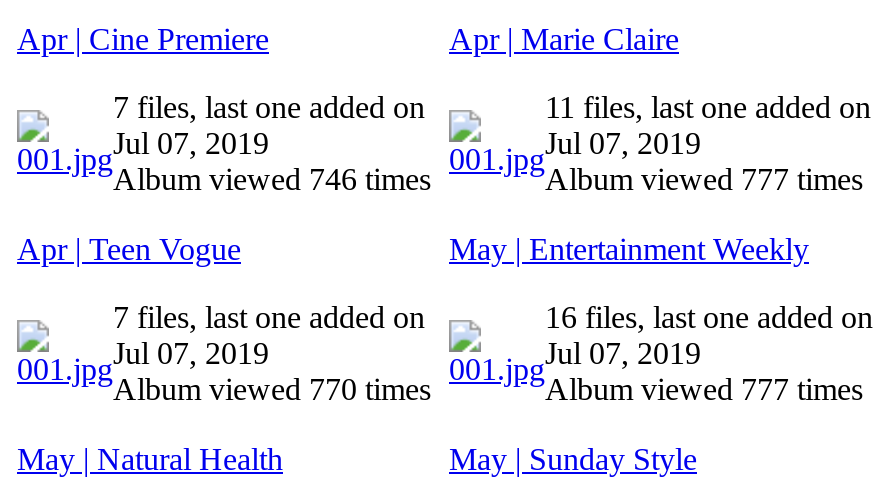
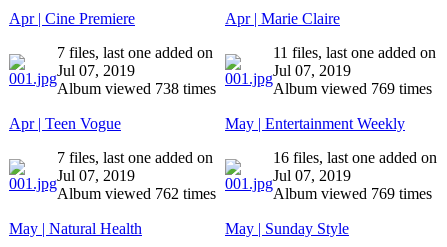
- Album viewed 746 times
+ Album viewed 738 times

- Album viewed 777 times
+ Album viewed 769 times

- Album viewed 770 times
+ Album viewed 762 times

- Album viewed 777 times
+ Album viewed 769 times
